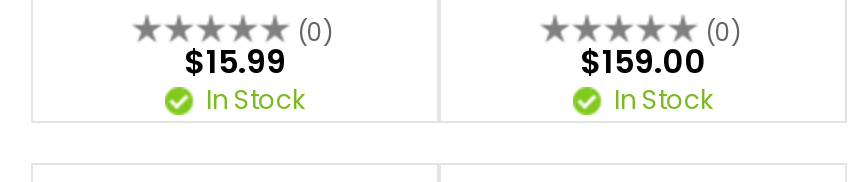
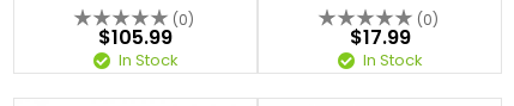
- $15.99
+ $105.99

- $159.00
+ $17.99
